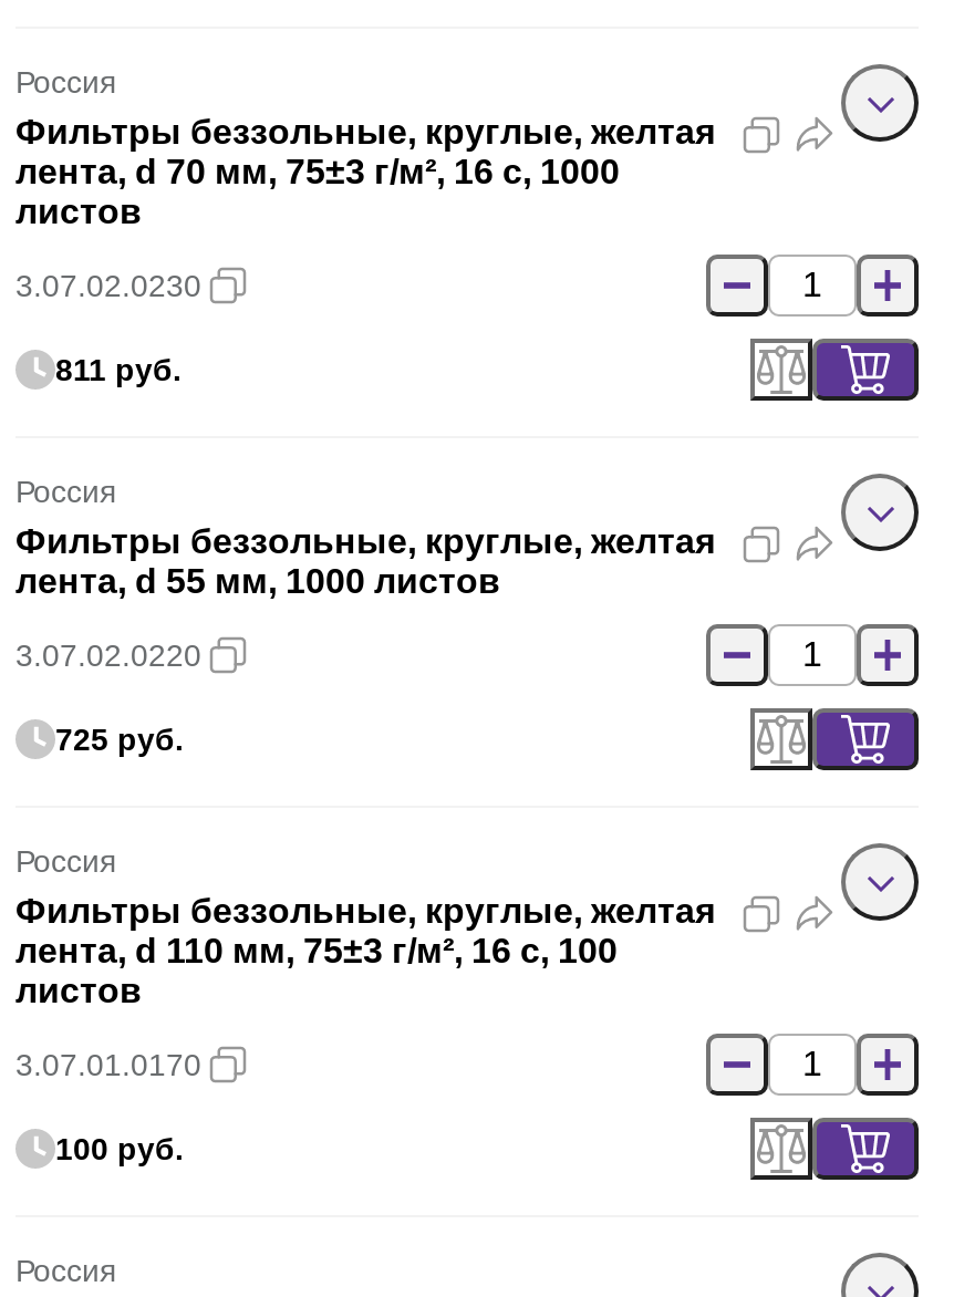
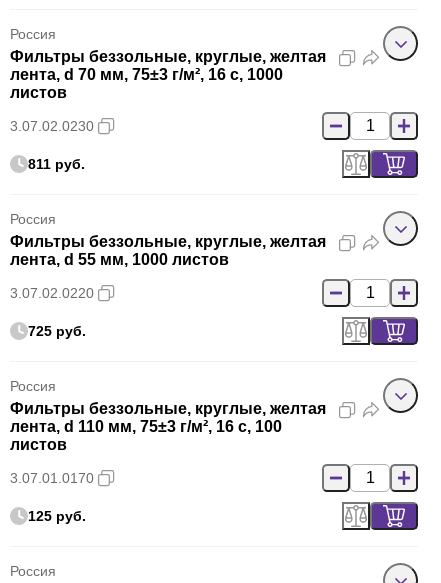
- 100 руб.
+ 125 руб.
